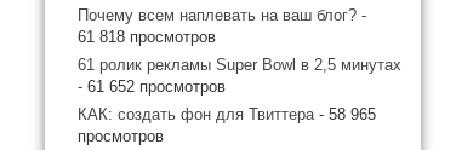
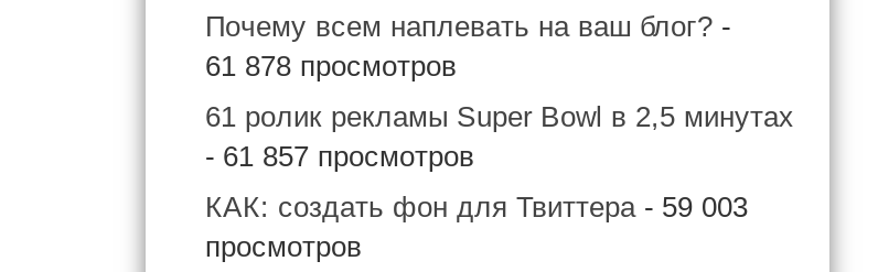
- 61 818 просмотров
+ 61 878 просмотров

- - 61 652 просмотров
+ - 61 857 просмотров

- КАК: создать фон для Твиттера - 58 965
+ КАК: создать фон для Твиттера - 59 003
